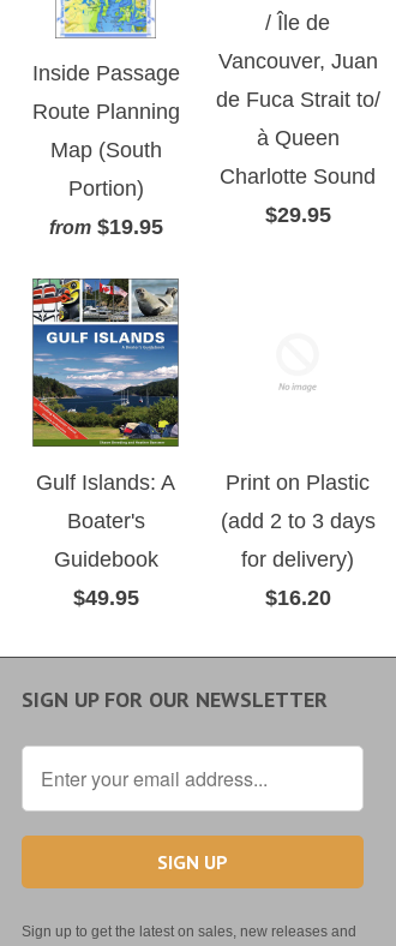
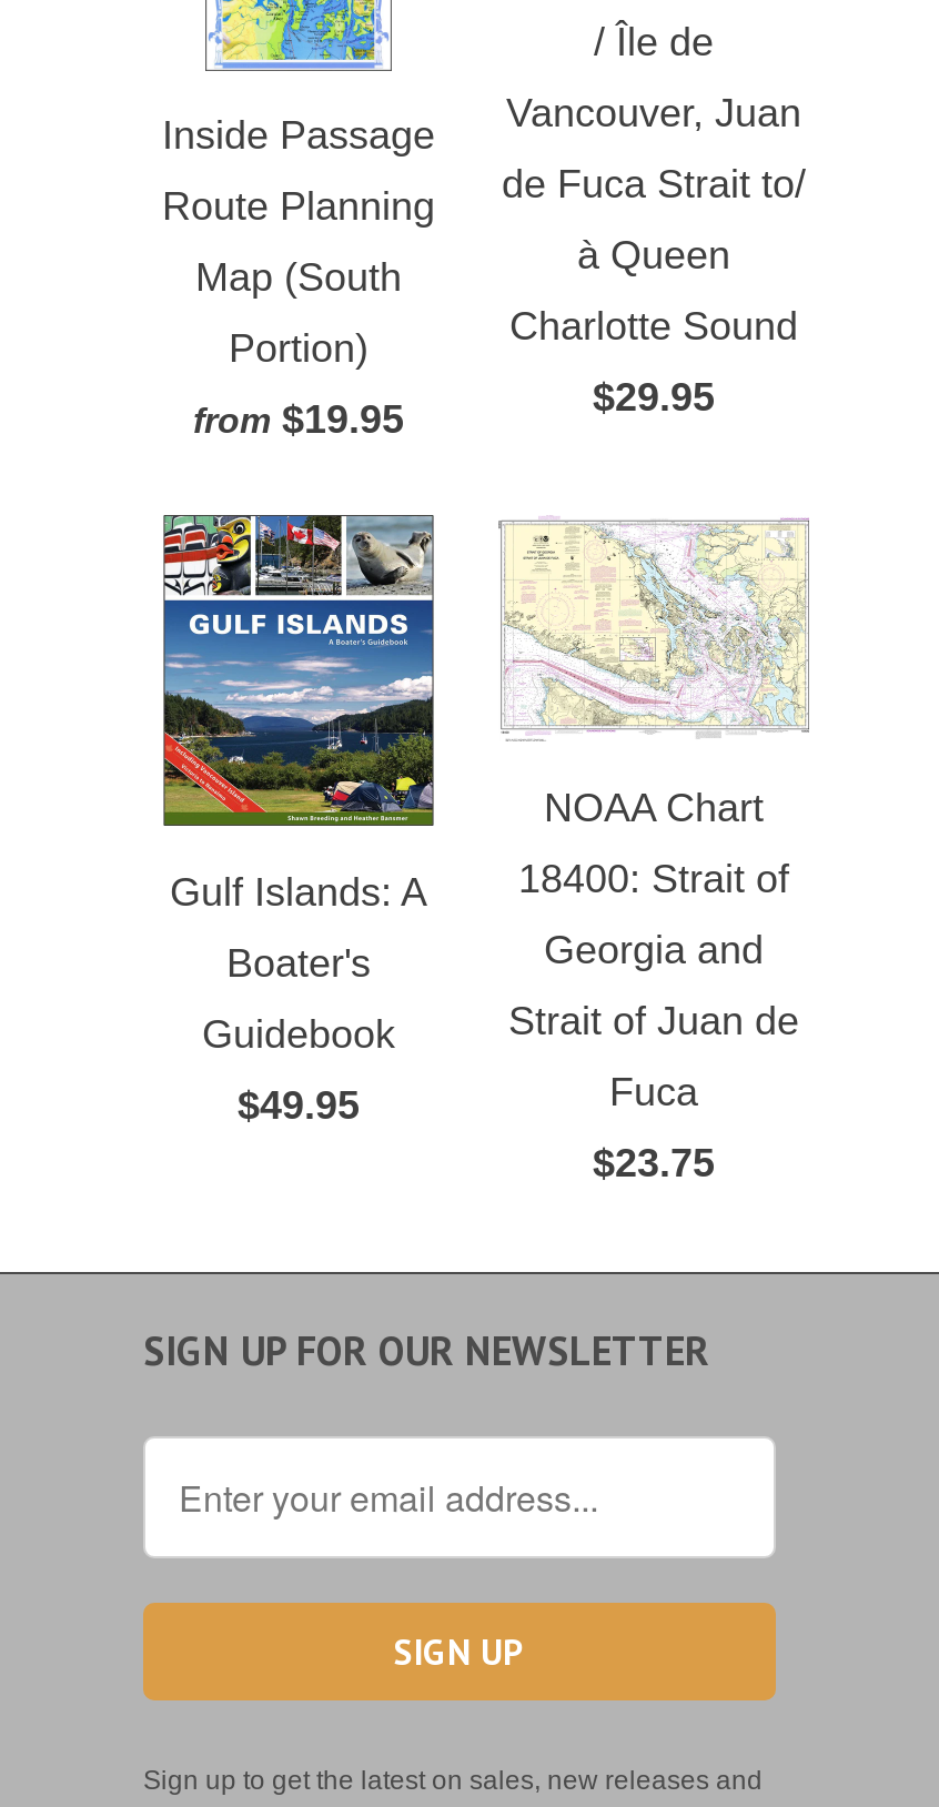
+ [image]

- Print on Plastic
- (add 2 to 3 days
- for delivery)
- $16.20
+ NOAA Chart
+ 18400: Strait of
+ Georgia and
+ Strait of Juan de
+ Fuca
+ $23.75
